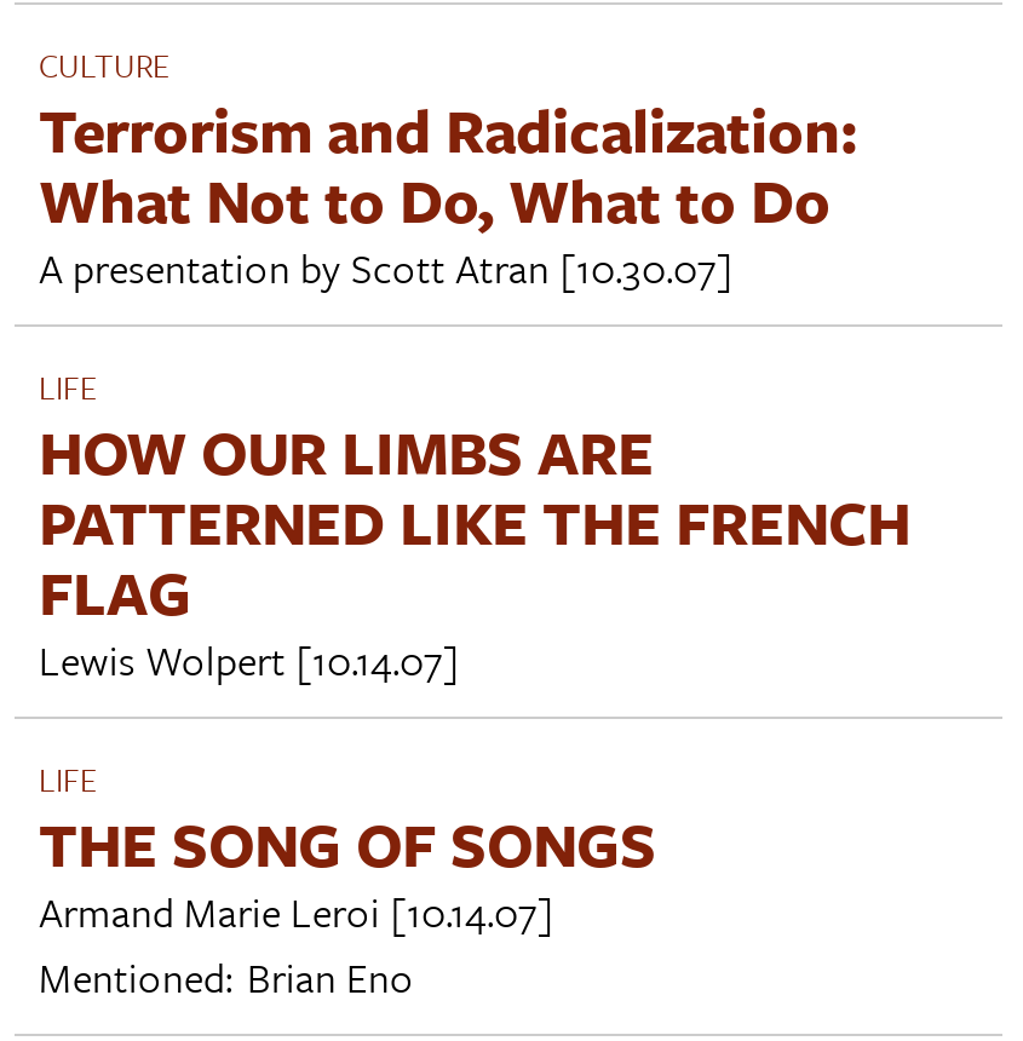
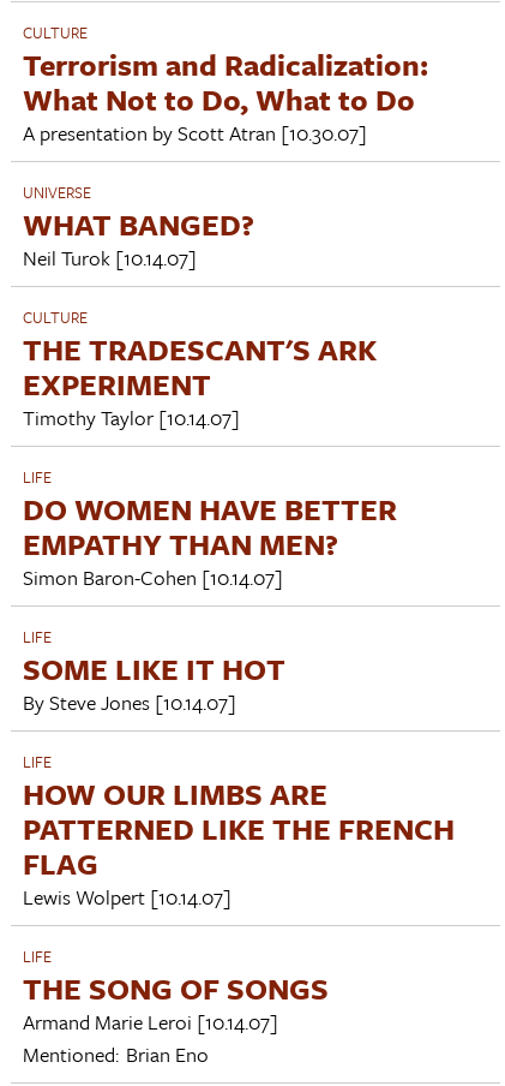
+ UNIVERSE
+ WHAT BANGED?
+ Neil Turok [10.14.07]
+ CULTURE
+ THE TRADESCANT'S ARK
+ EXPERIMENT
+ Timothy Taylor [10.14.07]
+ LIFE
+ DO WOMEN HAVE BETTER
+ EMPATHY THAN MEN?
+ Simon Baron-Cohen [10.14.07]
+ LIFE
+ SOME LIKE IT HOT
+ By Steve Jones [10.14.07]
